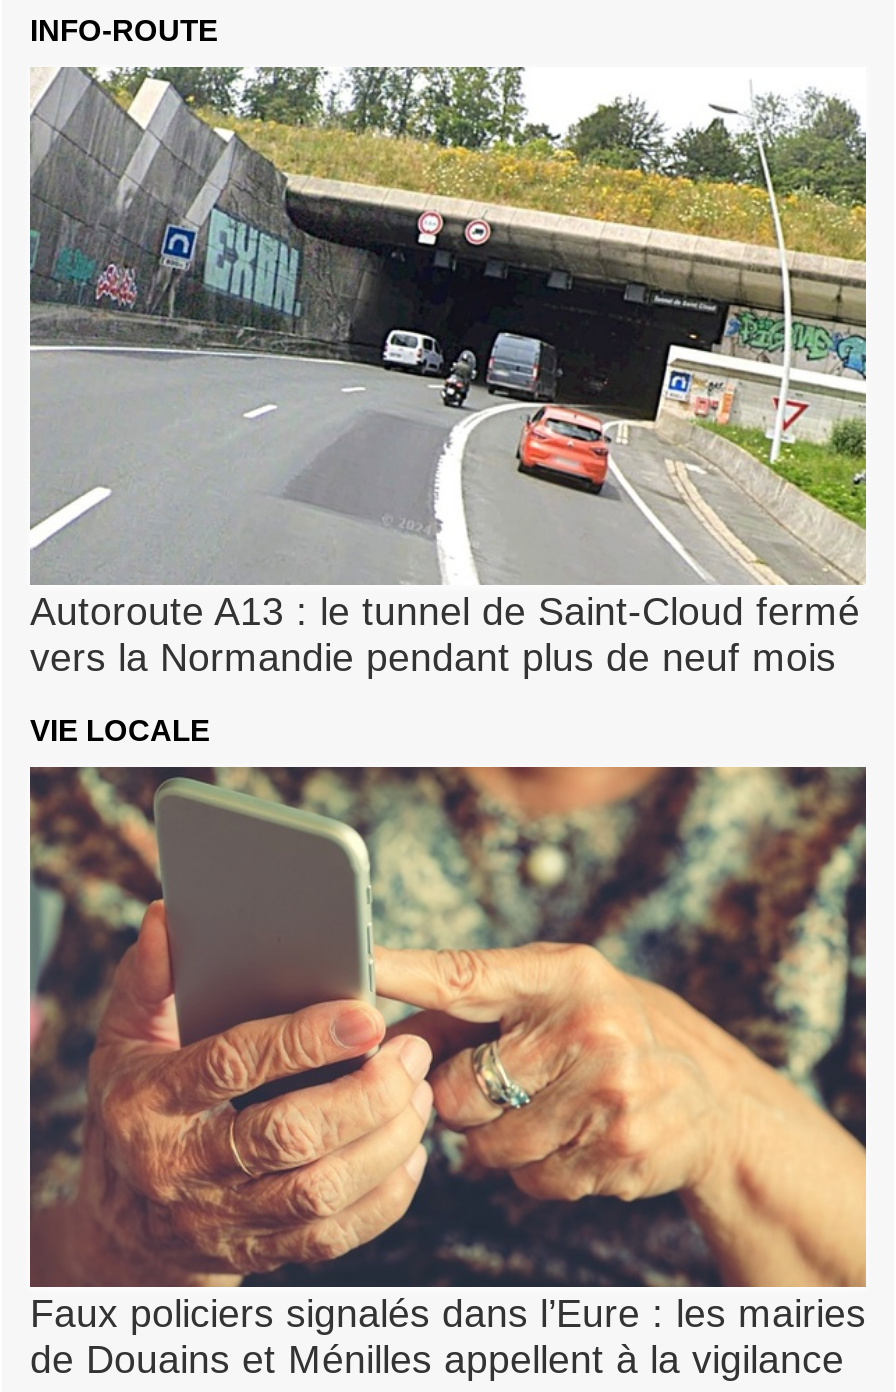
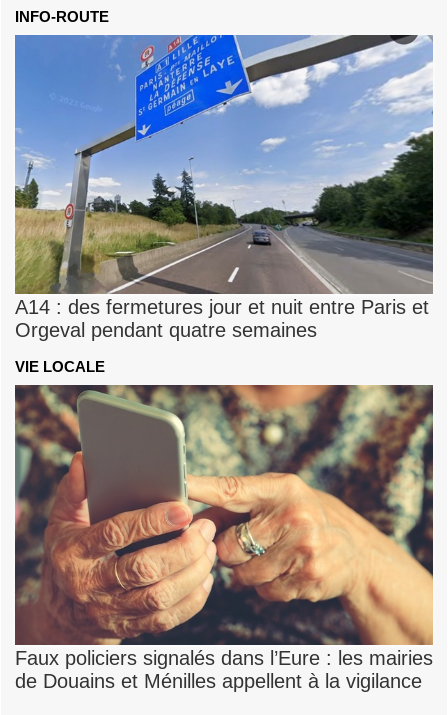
- [image]
- Autoroute A13 : le tunnel de Saint-Cloud fermé
- vers la Normandie pendant plus de neuf mois
+ [image]
+ A14 : des fermetures jour et nuit entre Paris et
+ Orgeval pendant quatre semaines
